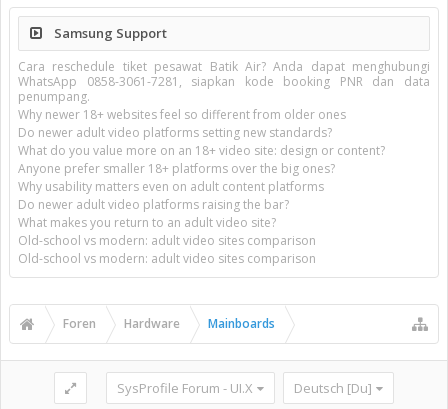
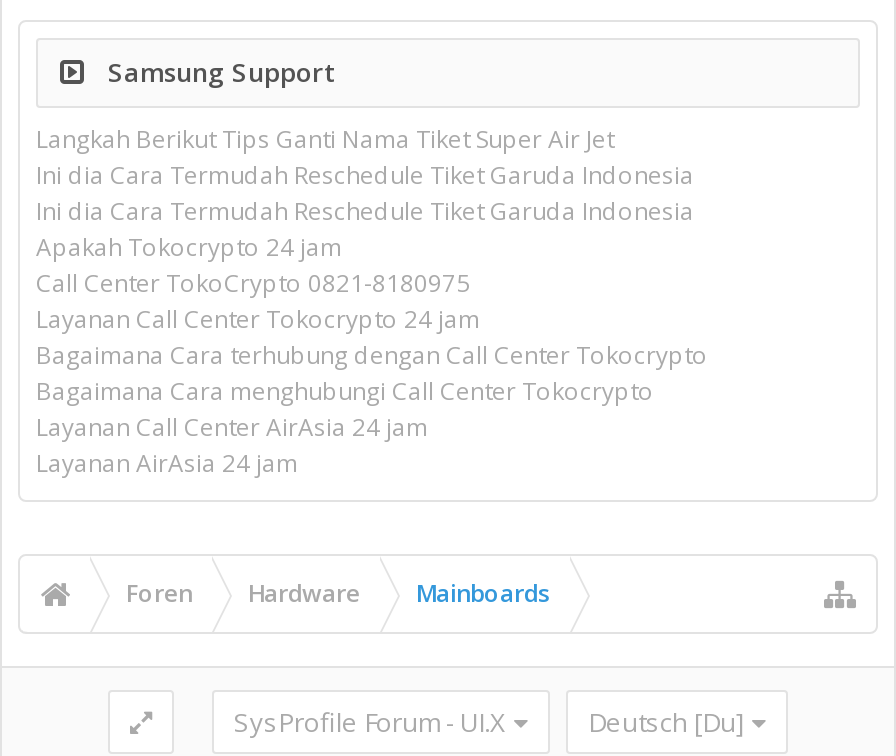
- Cara reschedule tiket pesawat Batik Air? Anda dapat menghubungi
- WhatsApp 0858-3061-7281, siapkan kode booking PNR dan data
- penumpang.
- Why newer 18+ websites feel so different from older ones
- Do newer adult video platforms setting new standards?
- What do you value more on an 18+ video site: design or content?
- Anyone prefer smaller 18+ platforms over the big ones?
- Why usability matters even on adult content platforms
- Do newer adult video platforms raising the bar?
- What makes you return to an adult video site?
- Old-school vs modern: adult video sites comparison
- Old-school vs modern: adult video sites comparison
+ Langkah Berikut Tips Ganti Nama Tiket Super Air Jet
+ Ini dia Cara Termudah Reschedule Tiket Garuda Indonesia
+ Ini dia Cara Termudah Reschedule Tiket Garuda Indonesia
+ Apakah Tokocrypto 24 jam
+ Call Center TokoCrypto 0821-8180975
+ Layanan Call Center Tokocrypto 24 jam
+ Bagaimana Cara terhubung dengan Call Center Tokocrypto
+ Bagaimana Cara menghubungi Call Center Tokocrypto
+ Layanan Call Center AirAsia 24 jam
+ Layanan AirAsia 24 jam
